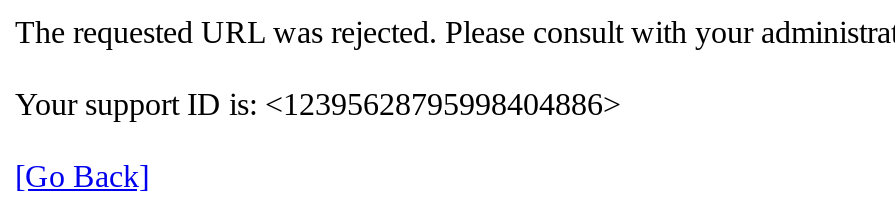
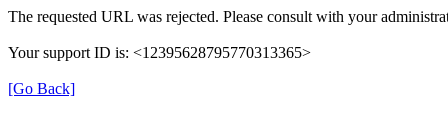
- Your support ID is: <12395628795998404886>
+ Your support ID is: <12395628795770313365>
